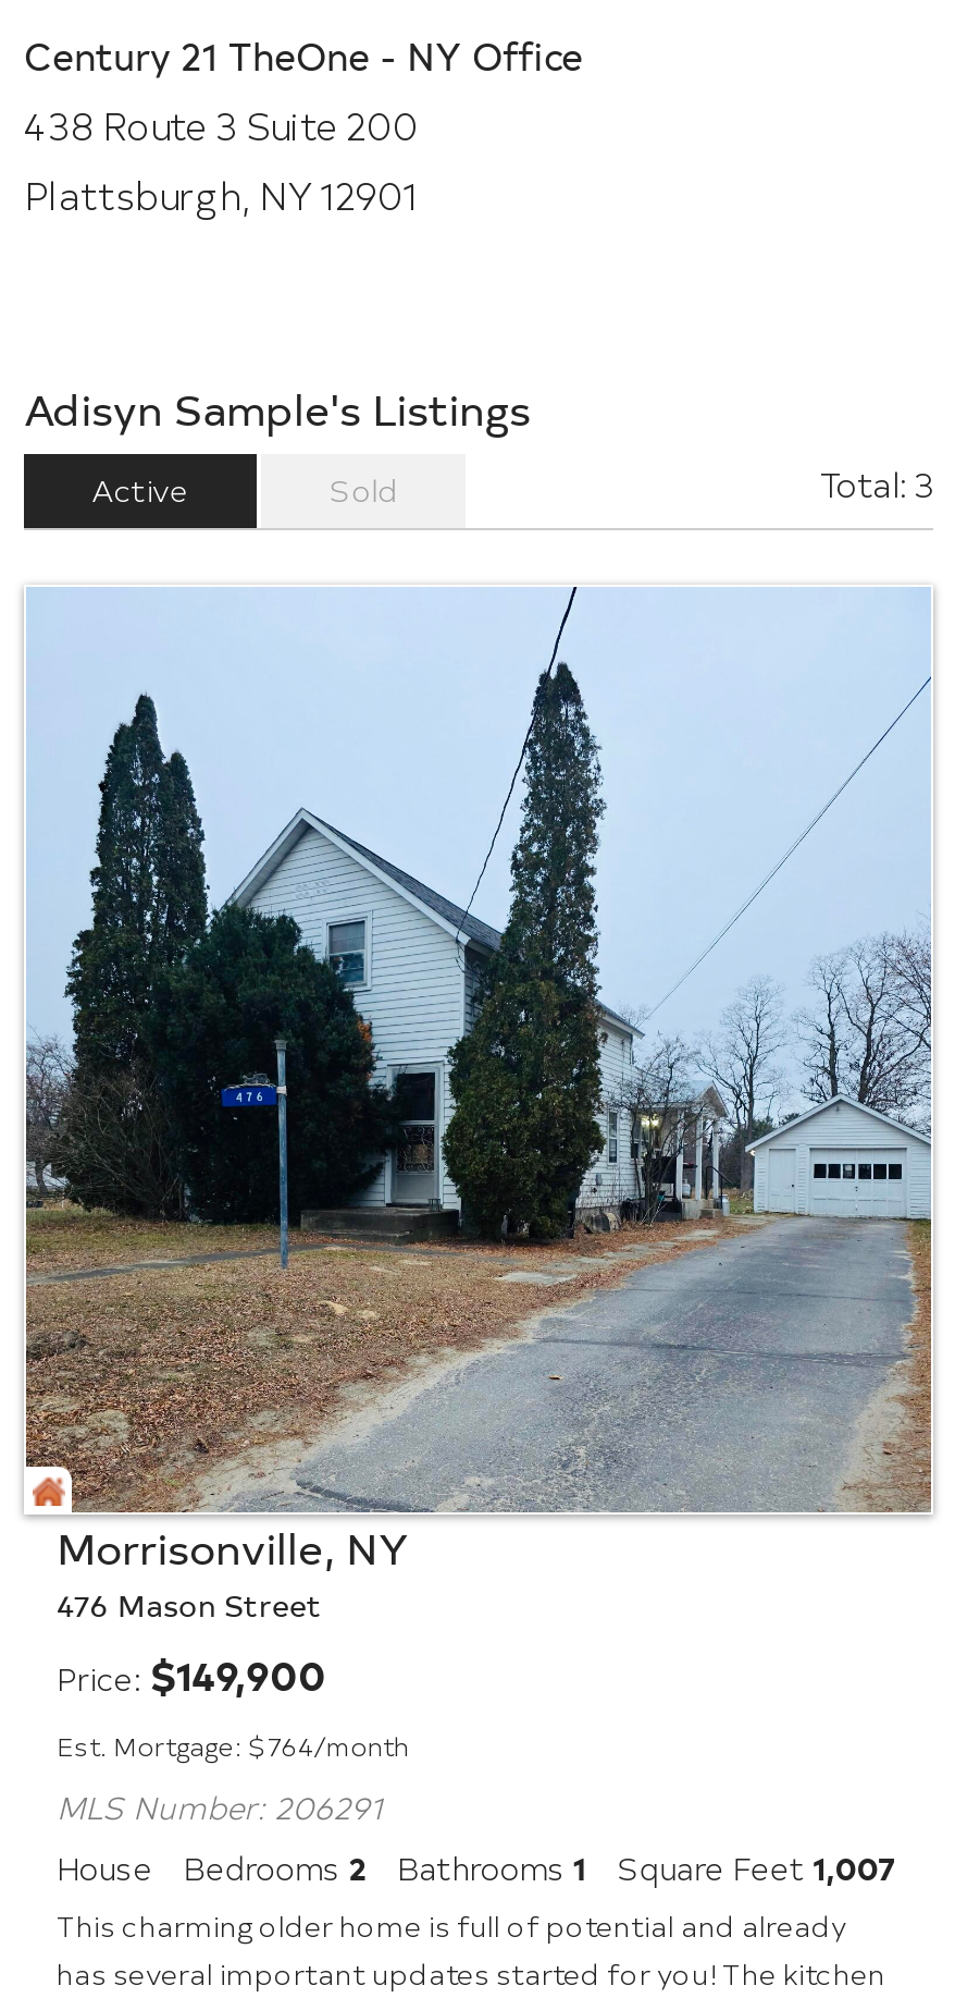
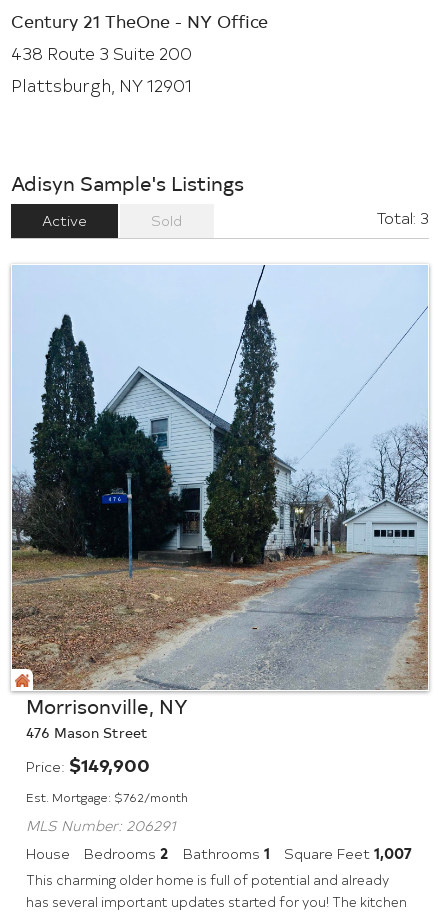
- Est. Mortgage: $764/month
+ Est. Mortgage: $762/month
